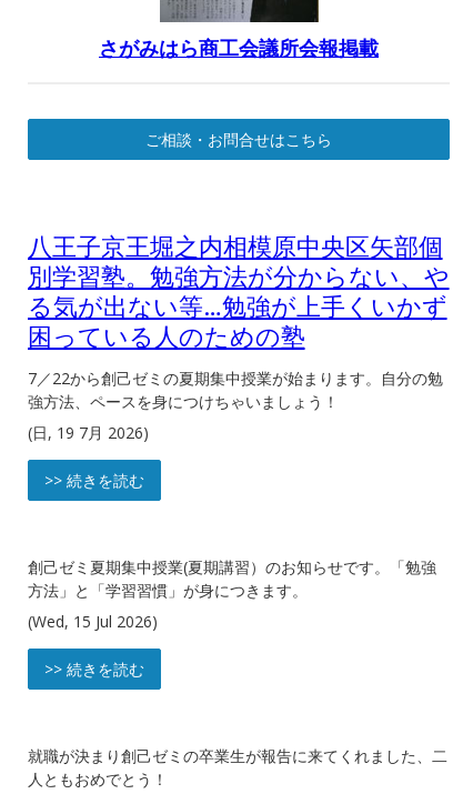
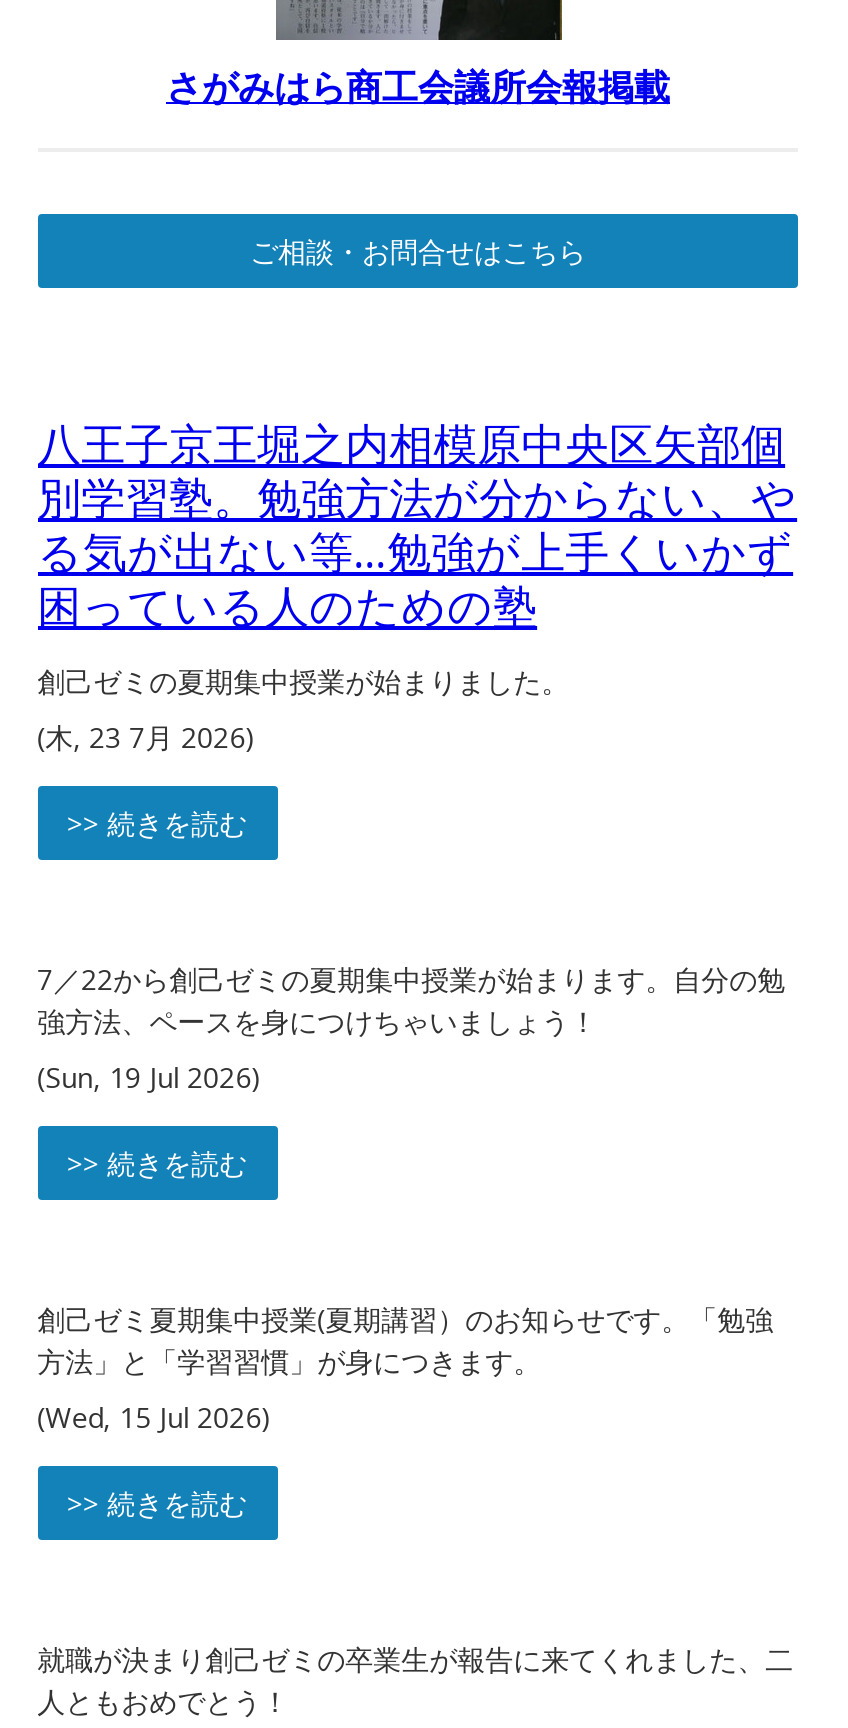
+ 創己ゼミの夏期集中授業が始まりました。
+ (木, 23 7月 2026)
+ >> 続きを読む

- (日, 19 7月 2026)
+ (Sun, 19 Jul 2026)
